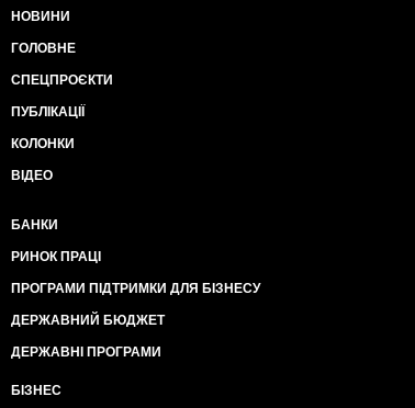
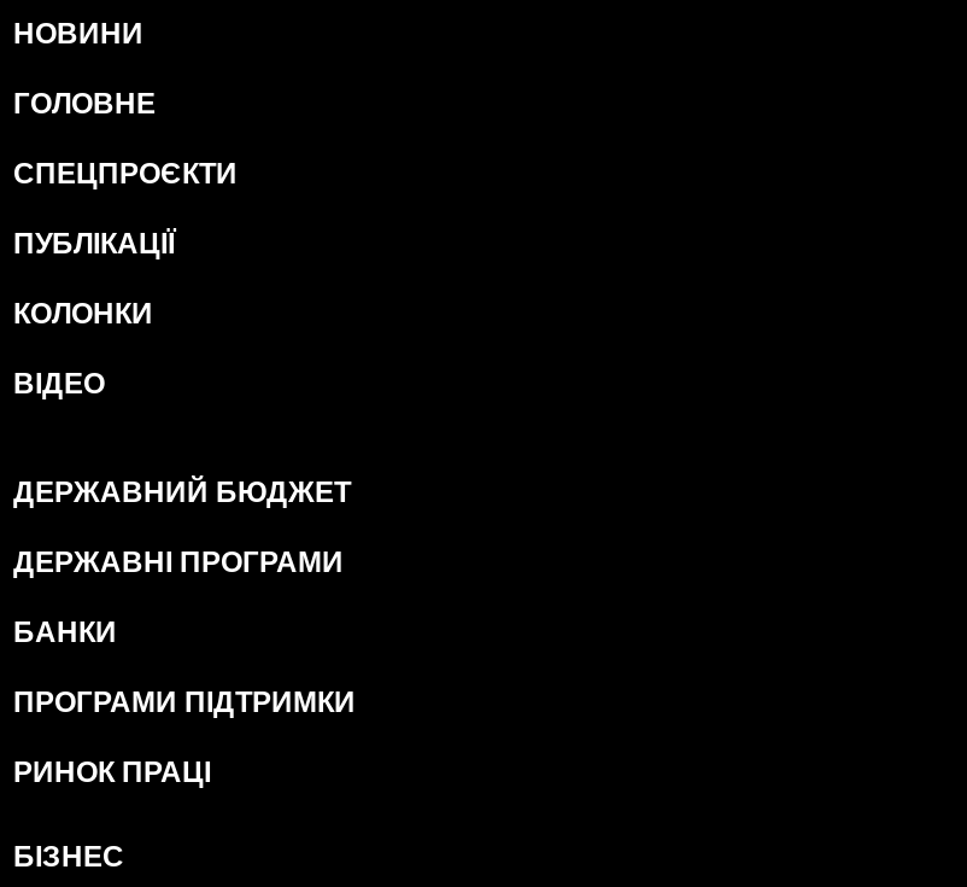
moved down: БАНКИ | РИНОК ПРАЦІ

- ПРОГРАМИ ПІДТРИМКИ ДЛЯ БІЗНЕСУ

moved up: ДЕРЖАВНИЙ БЮДЖЕТ | ДЕРЖАВНІ ПРОГРАМИ

+ ПРОГРАМИ ПІДТРИМКИ
